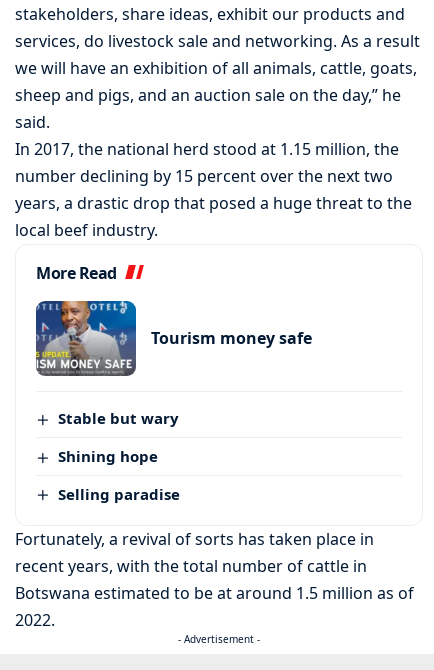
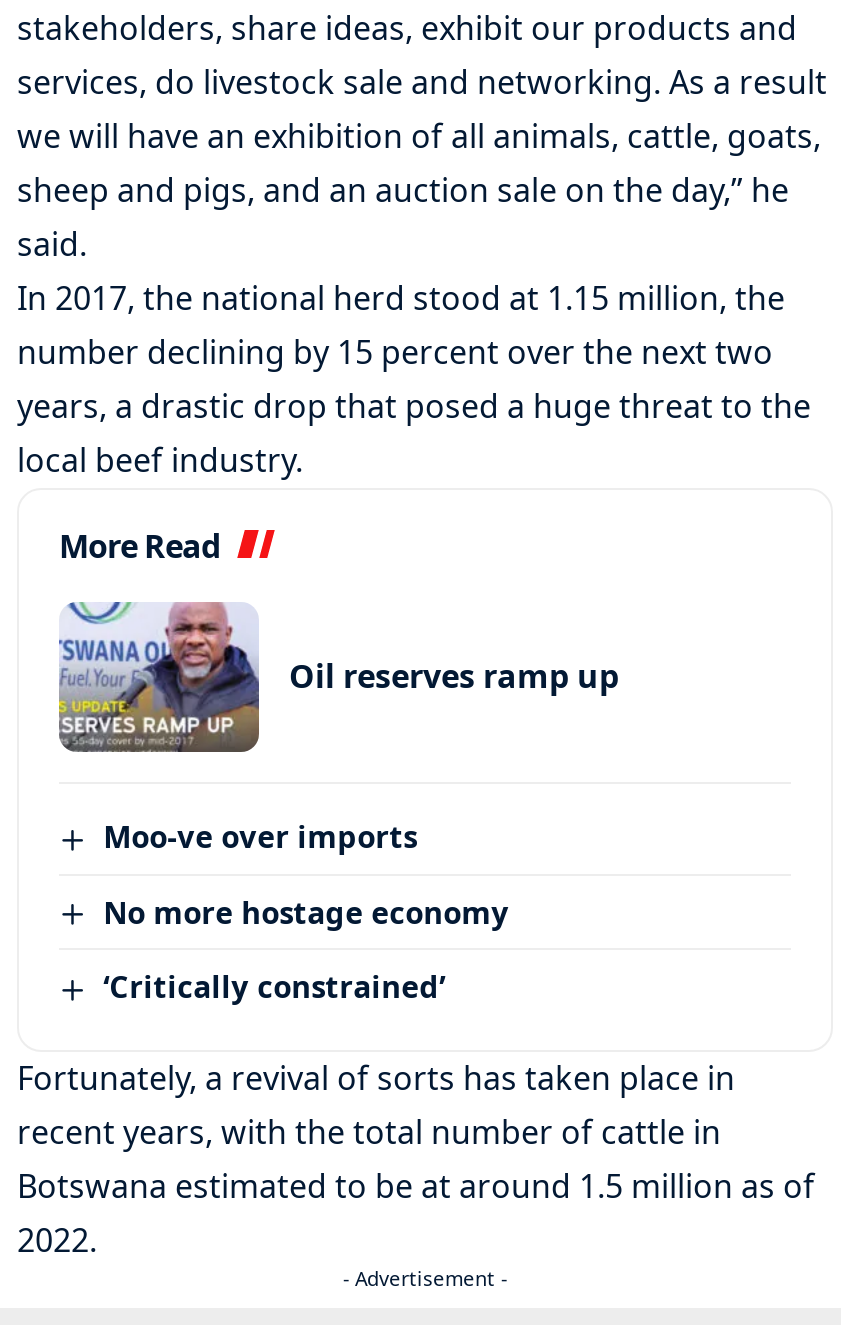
- [image]
- Tourism money safe
+ [image]
+ Oil reserves ramp up

- Stable but wary
+ Moo-ve over imports

- Shining hope
+ No more hostage economy

- Selling paradise
+ ‘Critically constrained’
